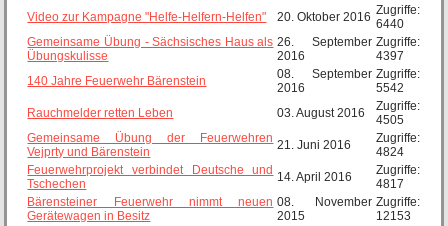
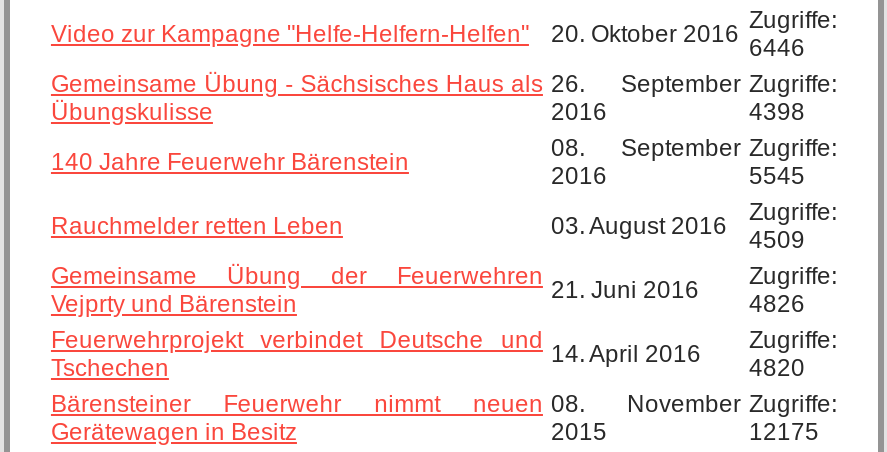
- Video zur Kampagne "Helfe-Helfern-Helfen" 20. Oktober 2016 Zugriffe: 6440
+ Video zur Kampagne "Helfe-Helfern-Helfen" 20. Oktober 2016 Zugriffe: 6446

- 4397
+ 4398

- 5542
+ 5545

- 03. August 2016 4505 Zugriffe:
+ 03. August 2016 4509 Zugriffe:

- Gemeinsame Übung der Feuerwehren 21. Juni 2016 4824 Zugriffe:
+ Gemeinsame Übung der Feuerwehren 21. Juni 2016 4826 Zugriffe:

- Feuerwehrprojekt verbindet Deutsche und 14. April 2016 4817 Zugriffe:
+ Feuerwehrprojekt verbindet Deutsche und 14. April 2016 4820 Zugriffe:

- 12153
+ 12175
